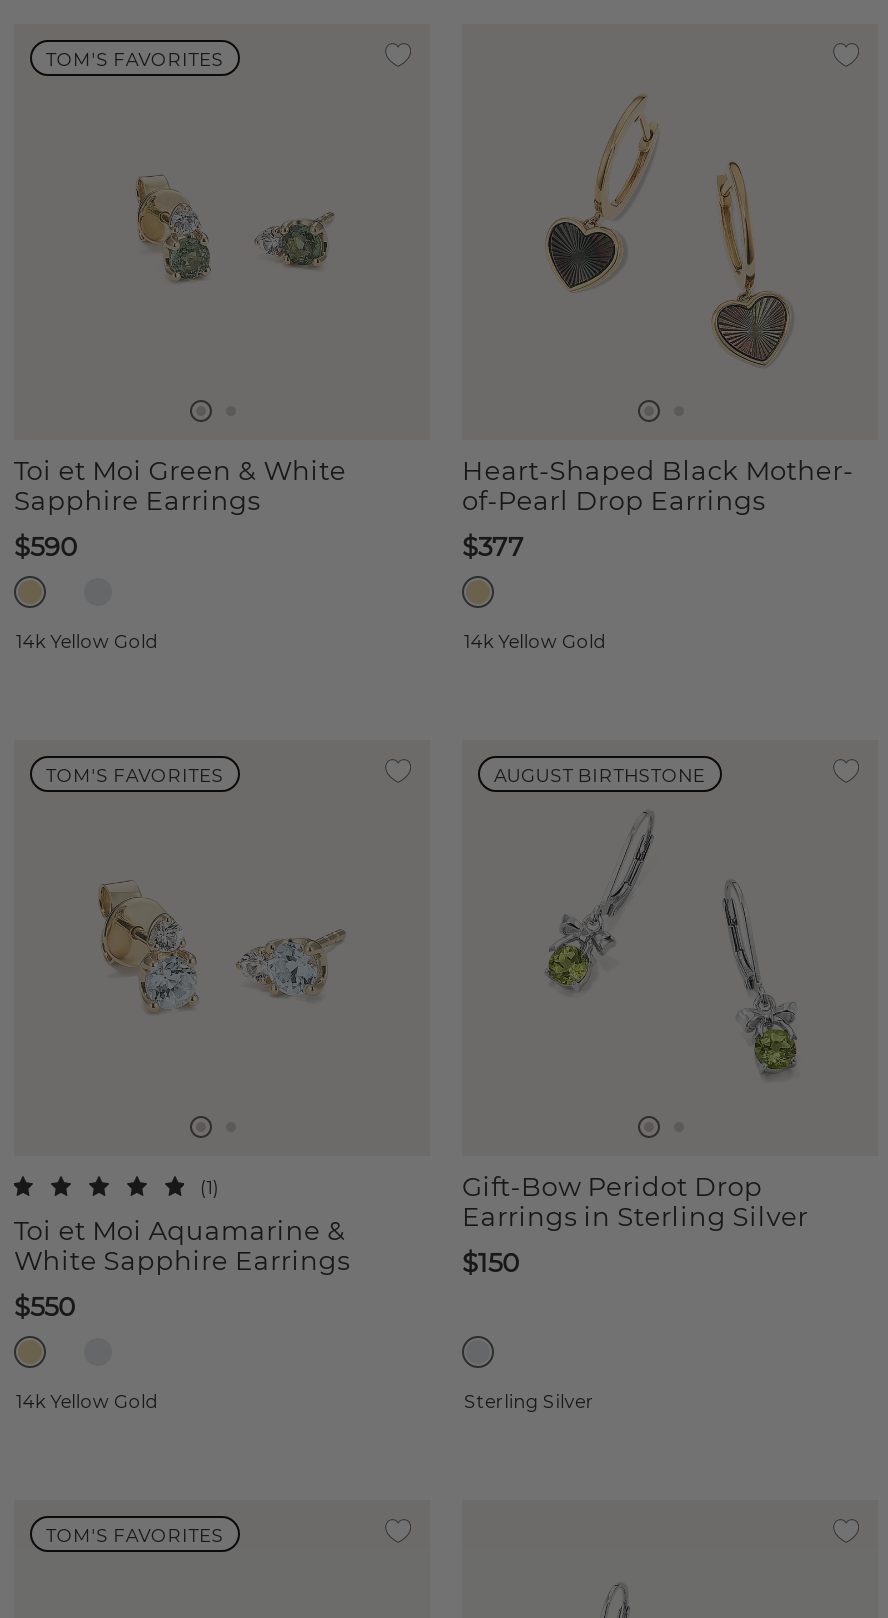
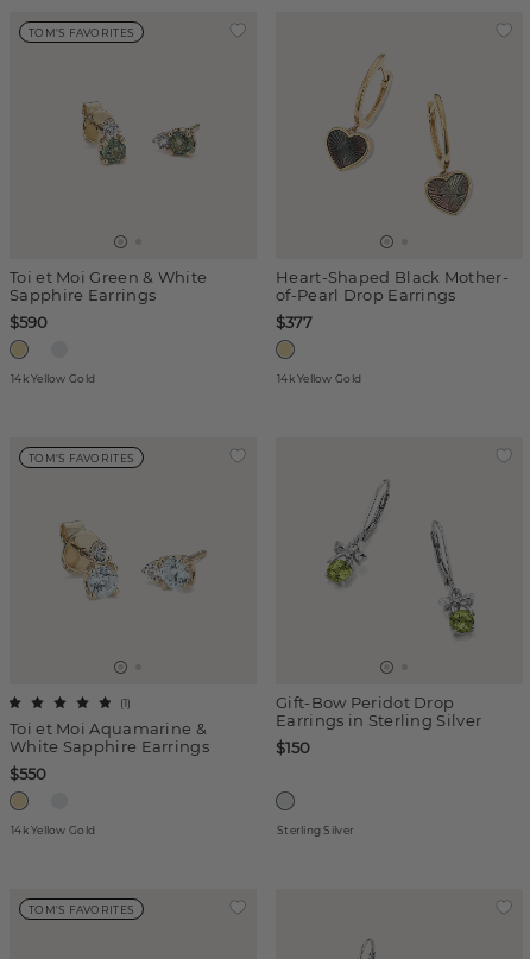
- AUGUST BIRTHSTONE
